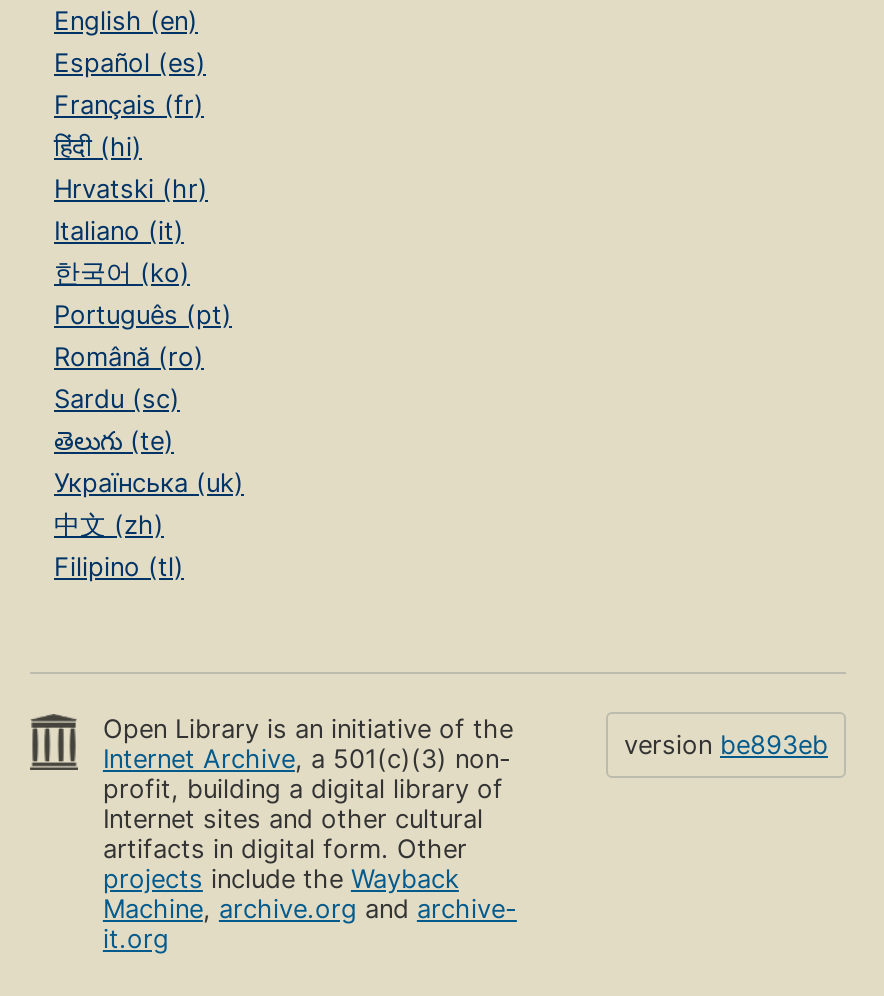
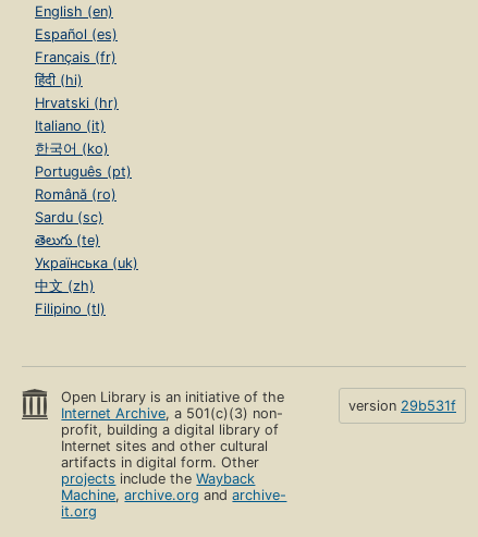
- version be893eb
+ version 29b531f
